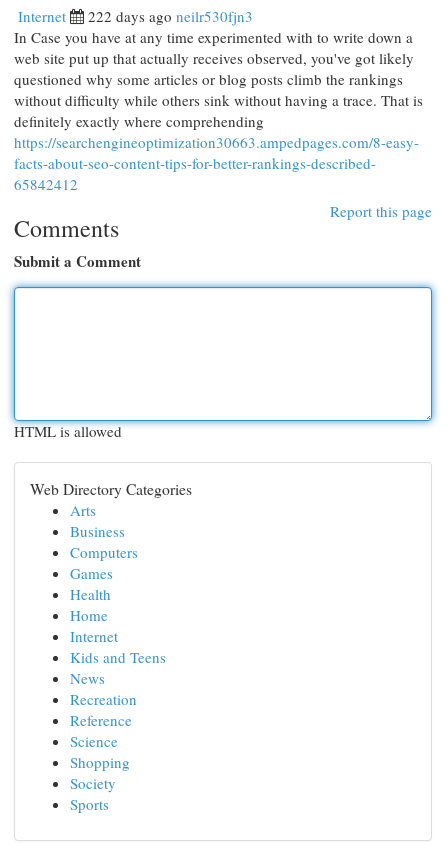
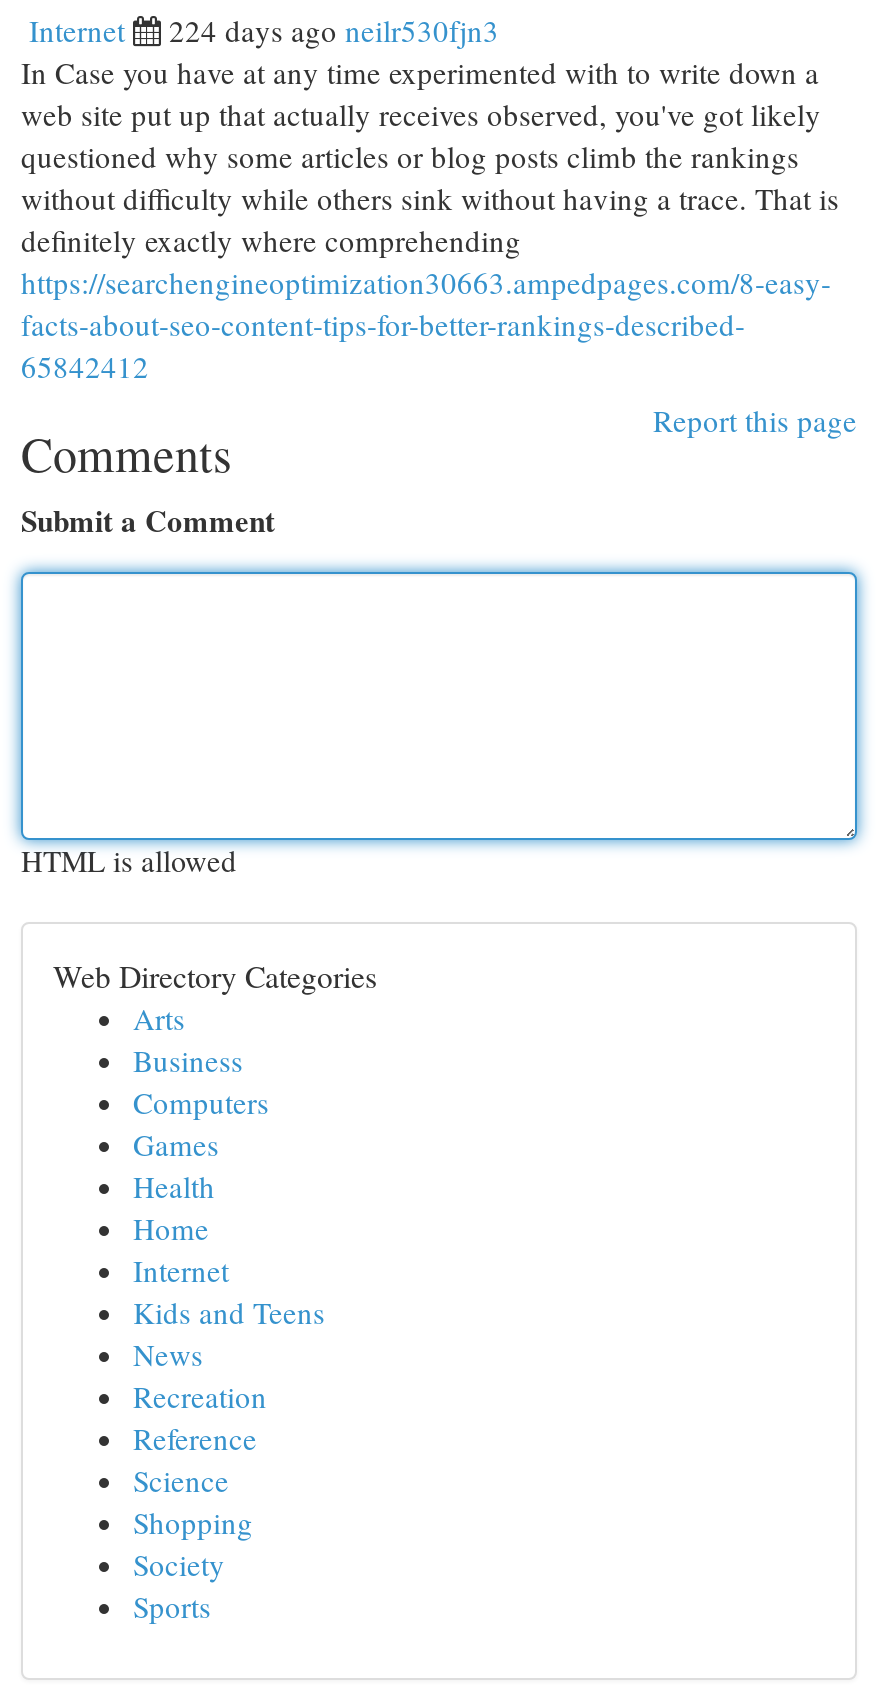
- 222 days ago neilr530fjn3
+ 224 days ago neilr530fjn3
